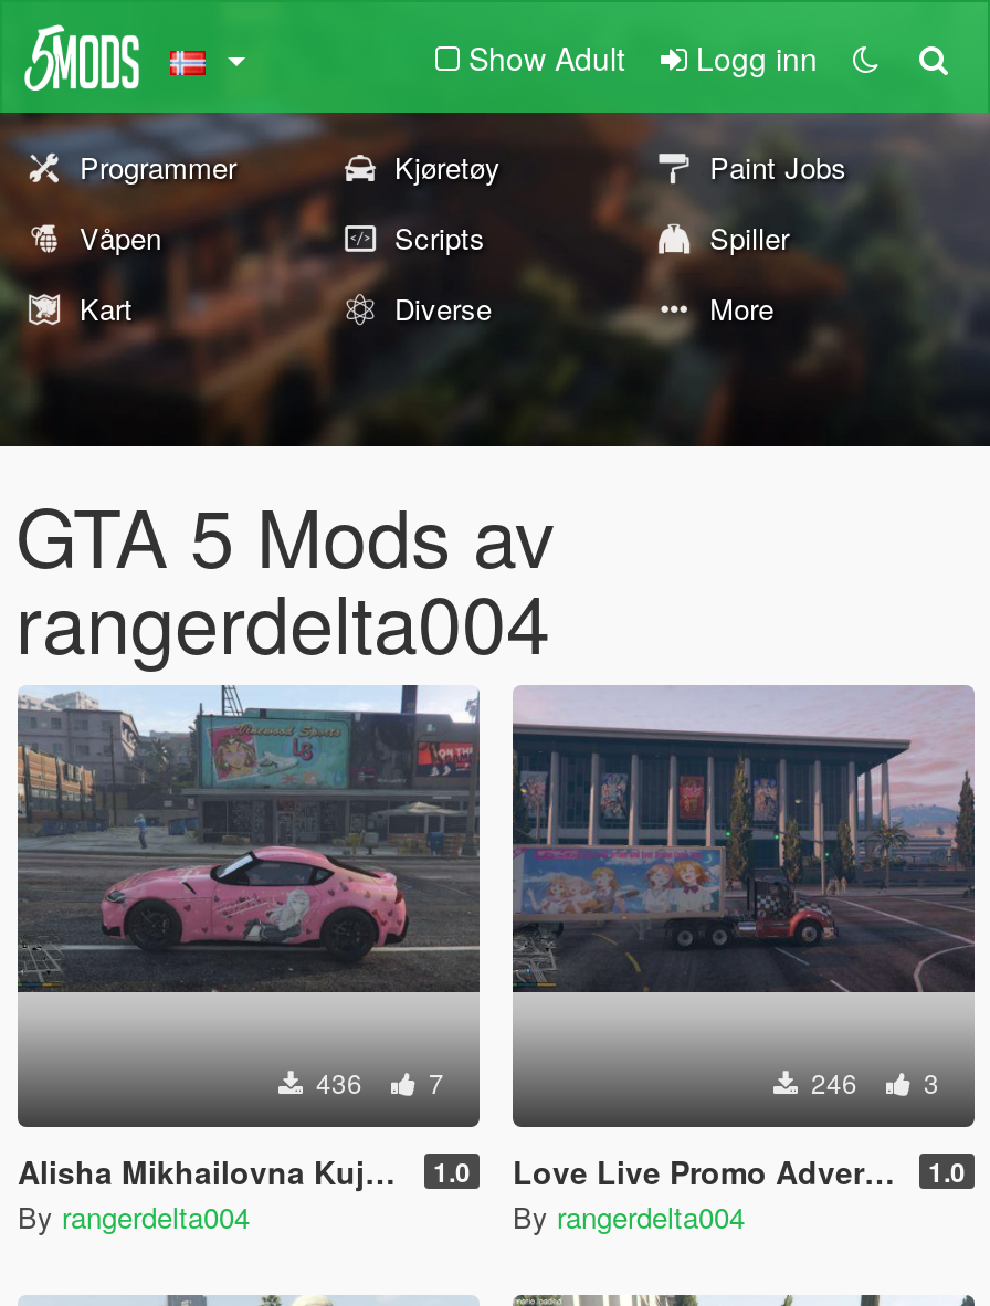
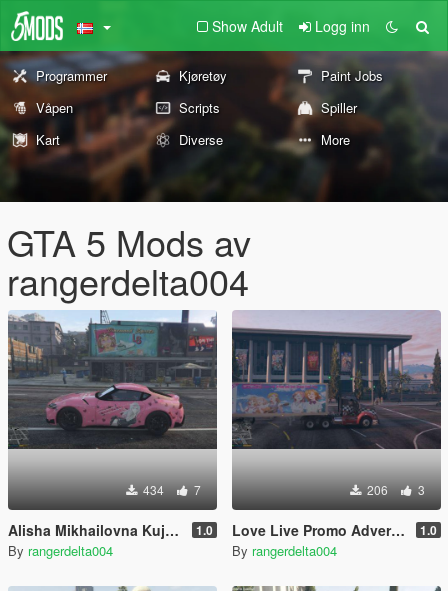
- 436 7
+ 434 7

- 246 3
+ 206 3
